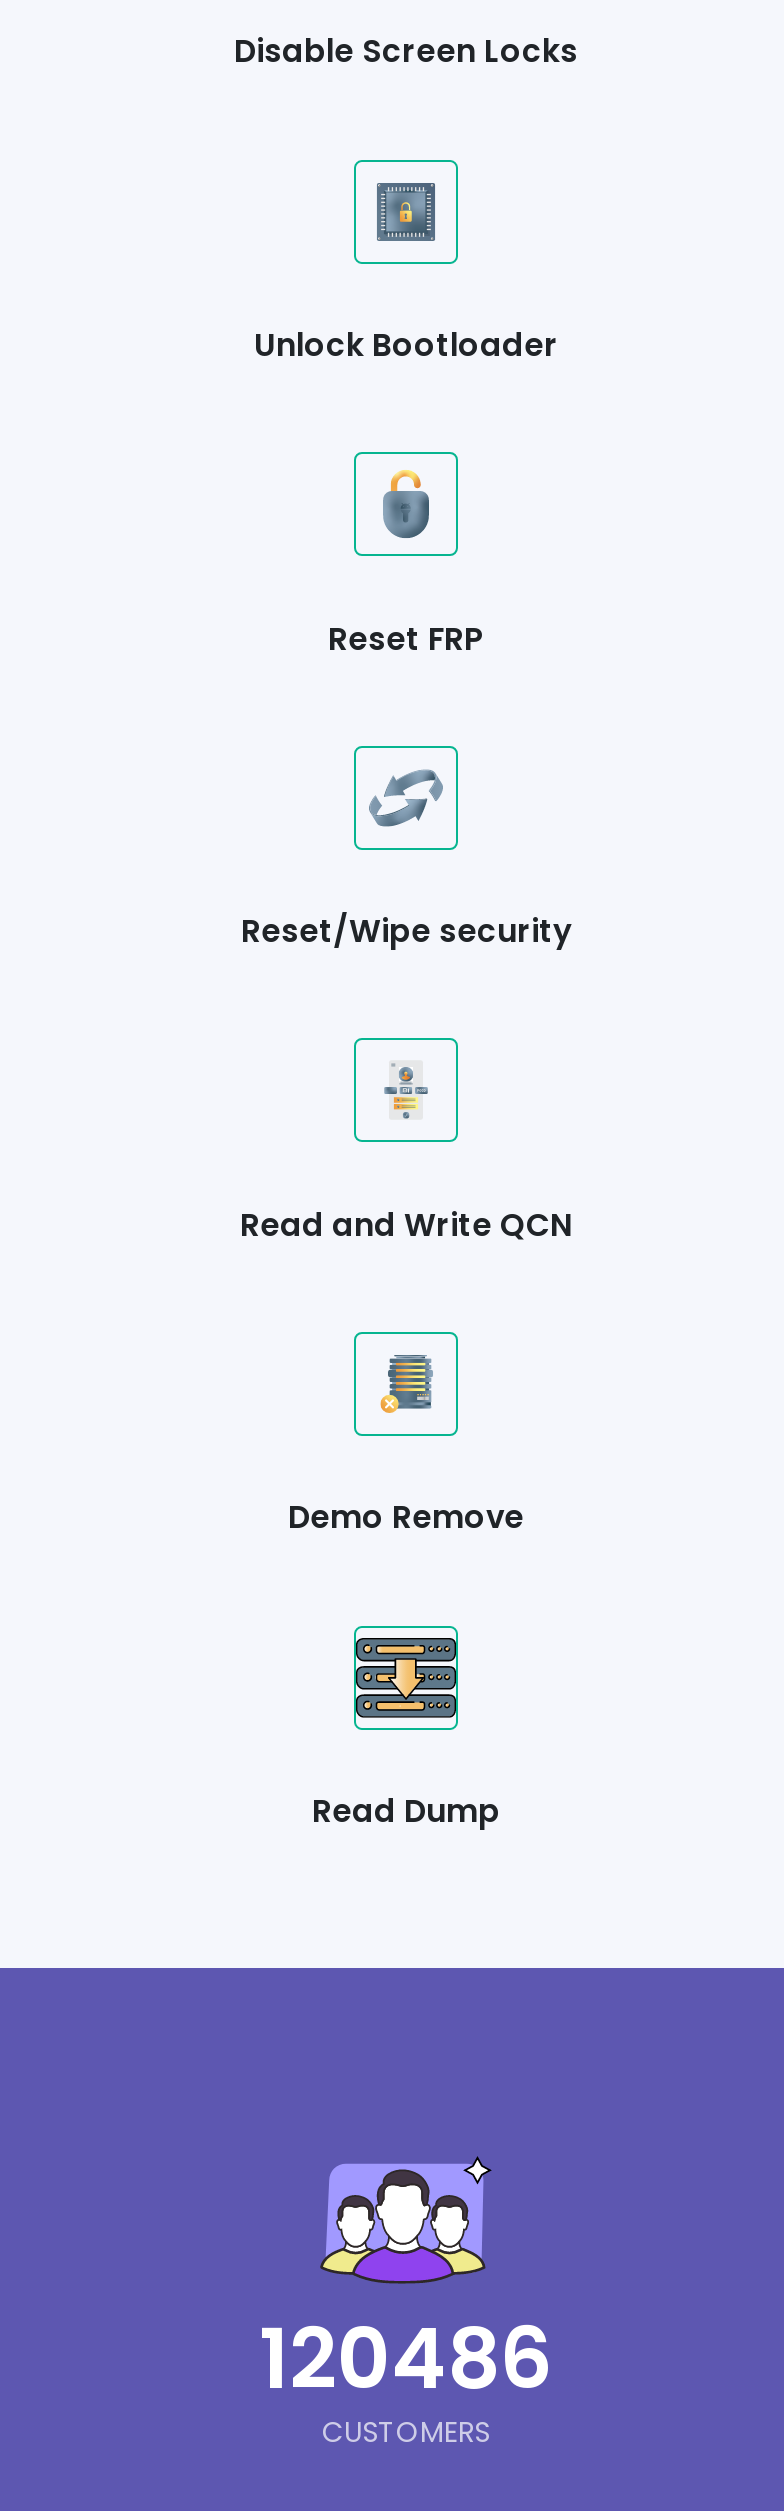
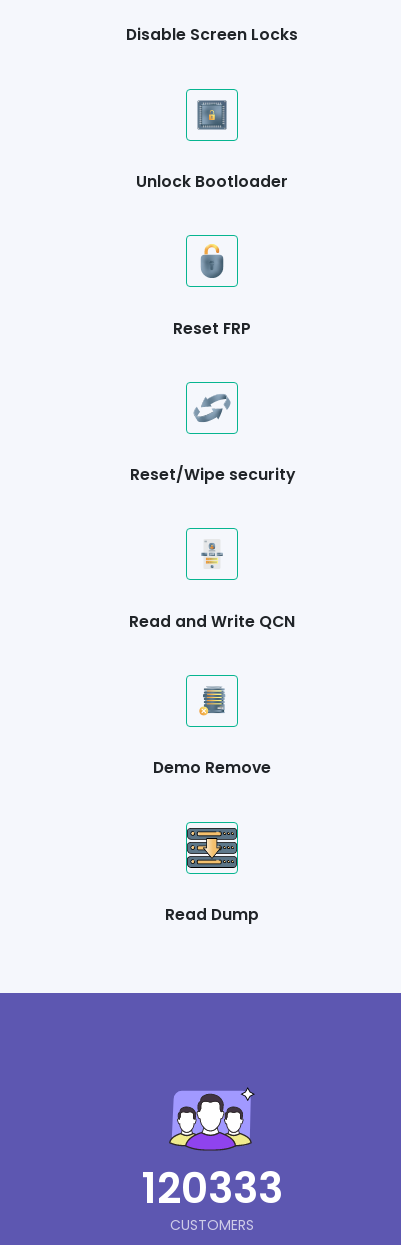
- 120486
+ 120333
